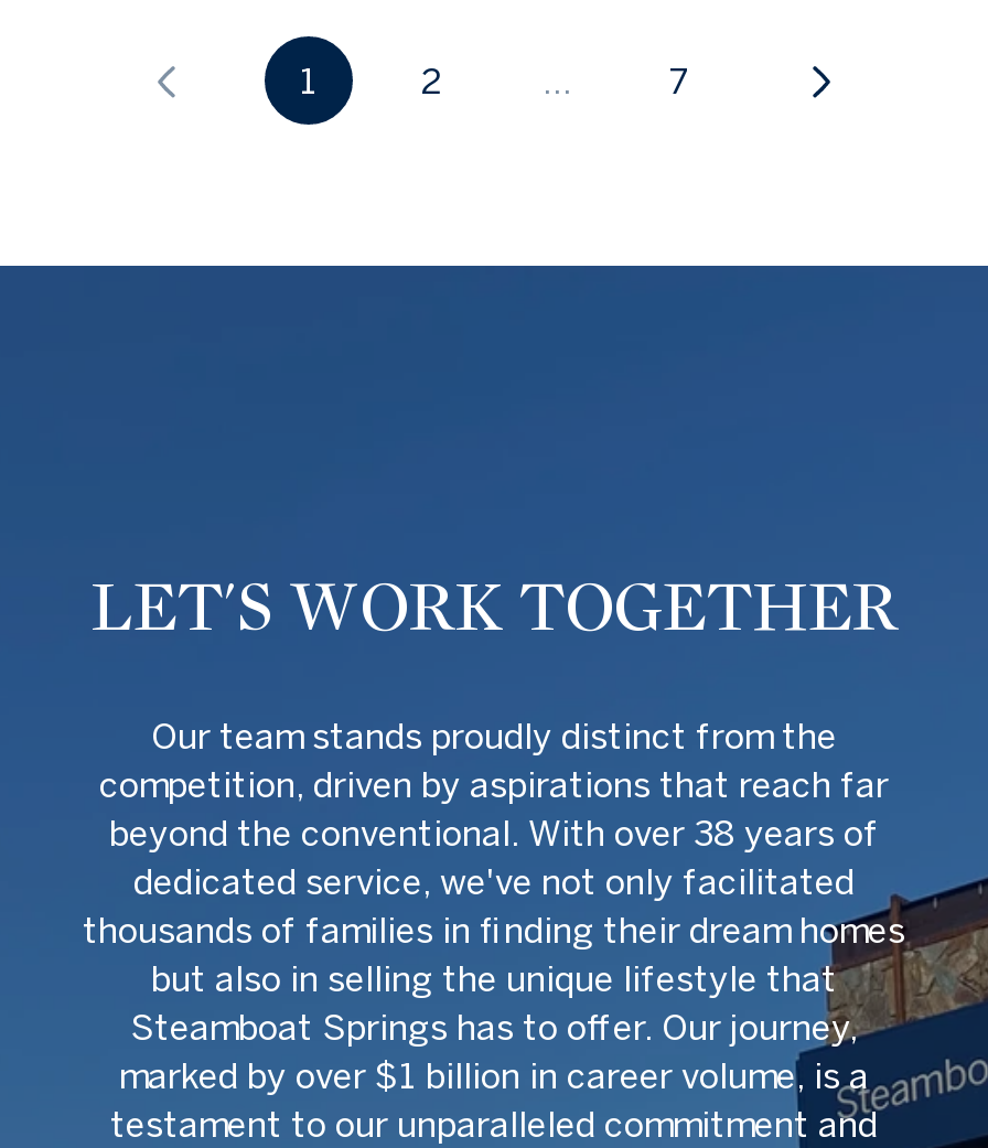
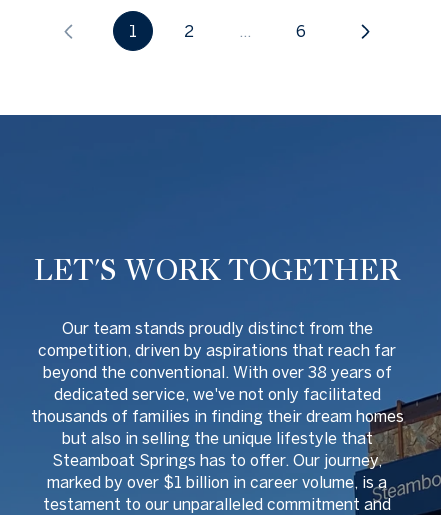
- 7
+ 6
